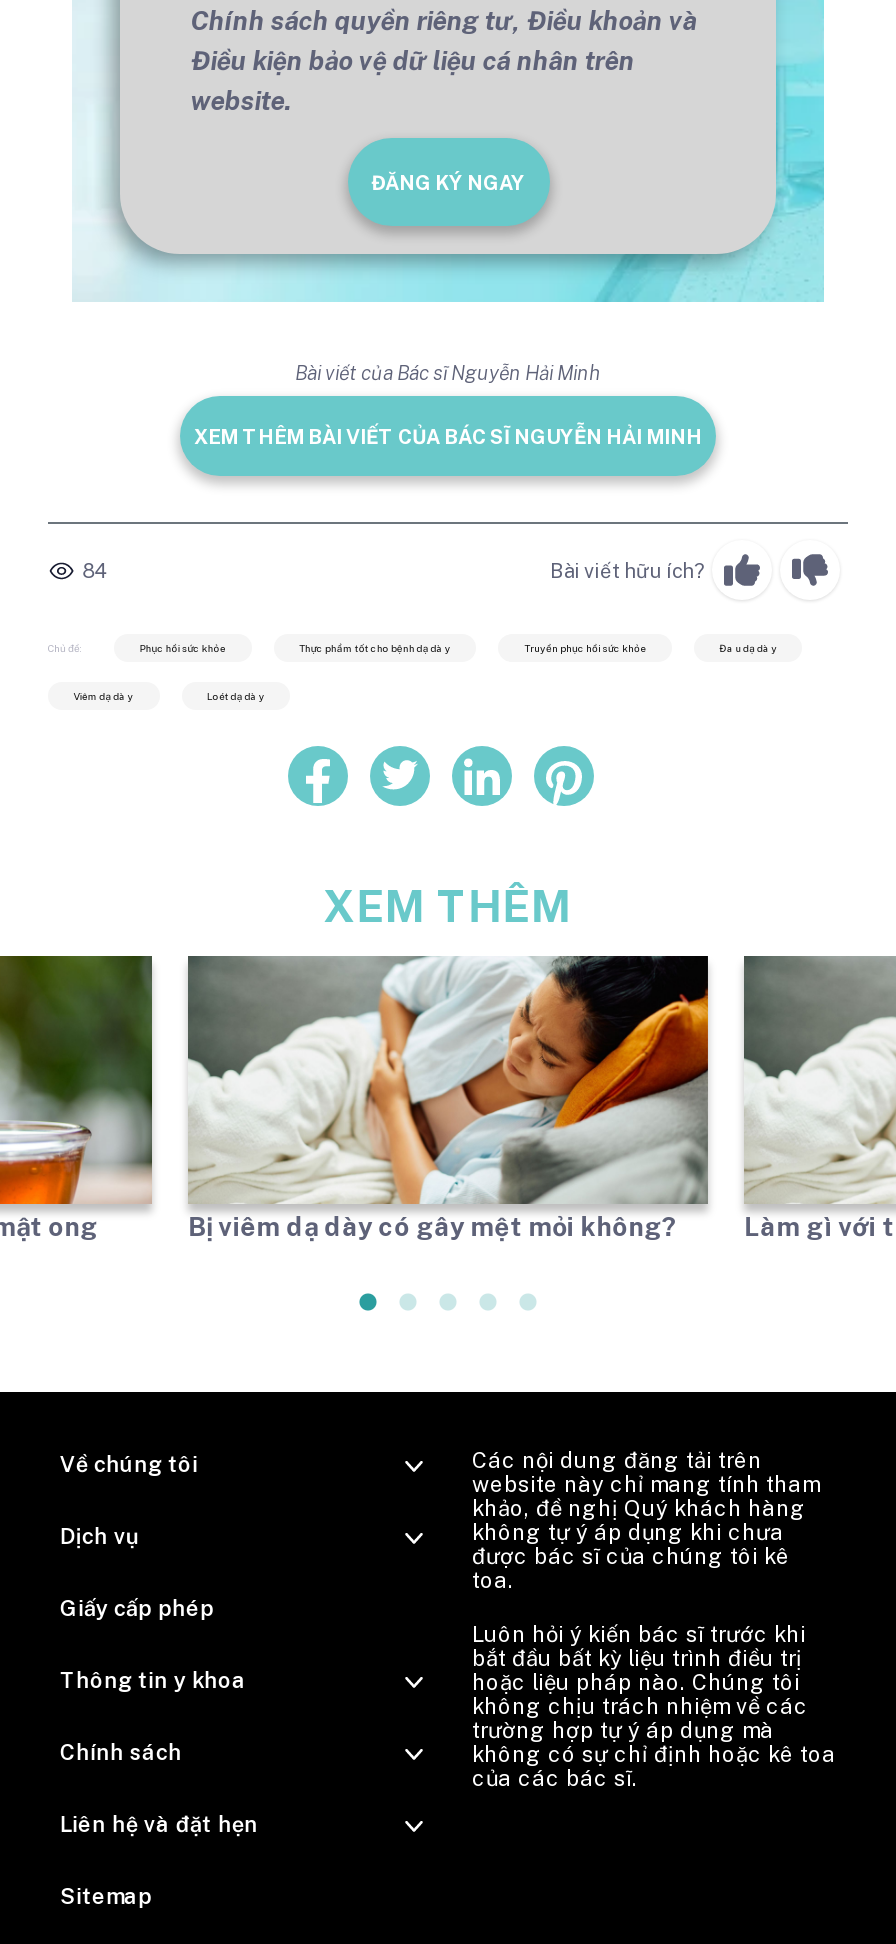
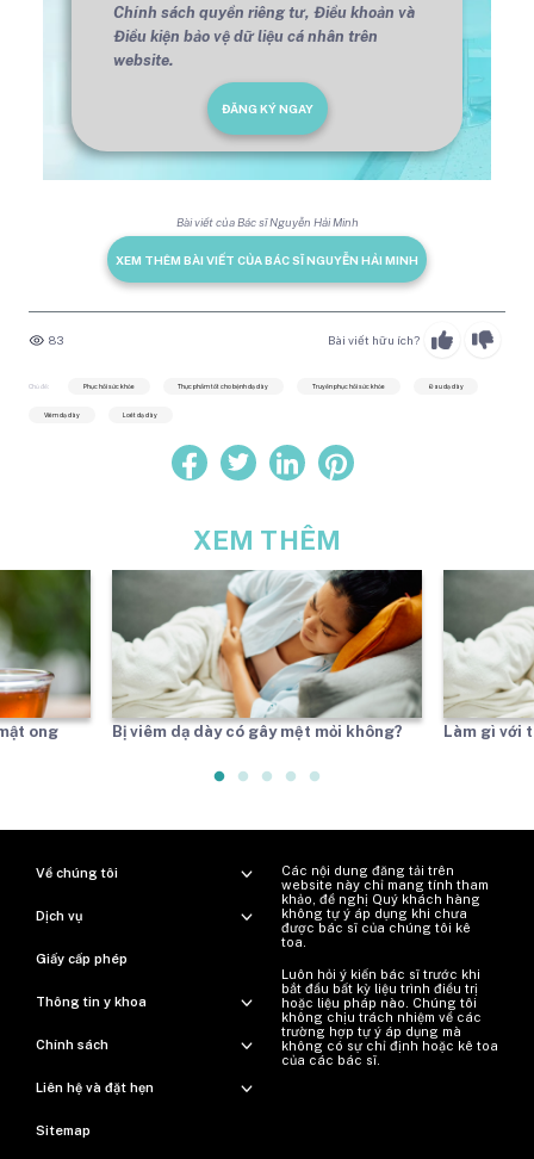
- 84
+ 83
